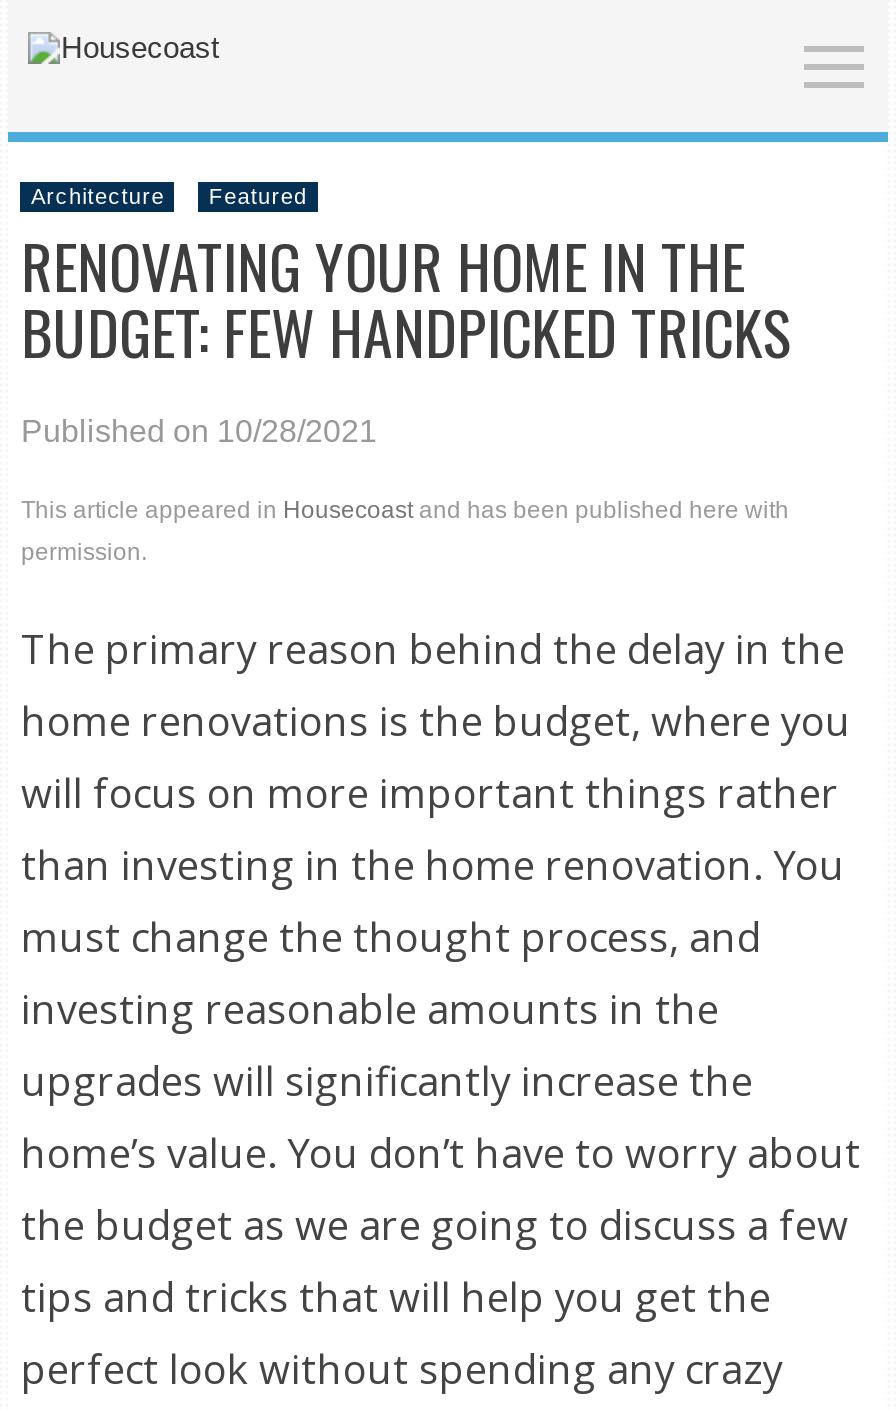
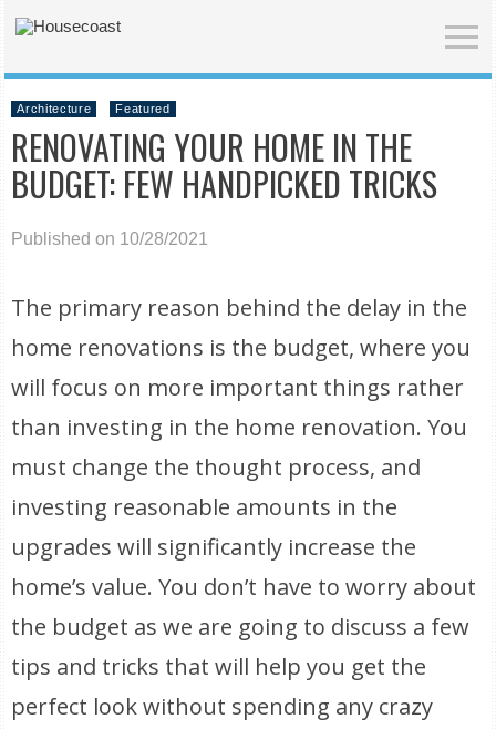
- This article appeared in Housecoast and has been published here with
- permission.
